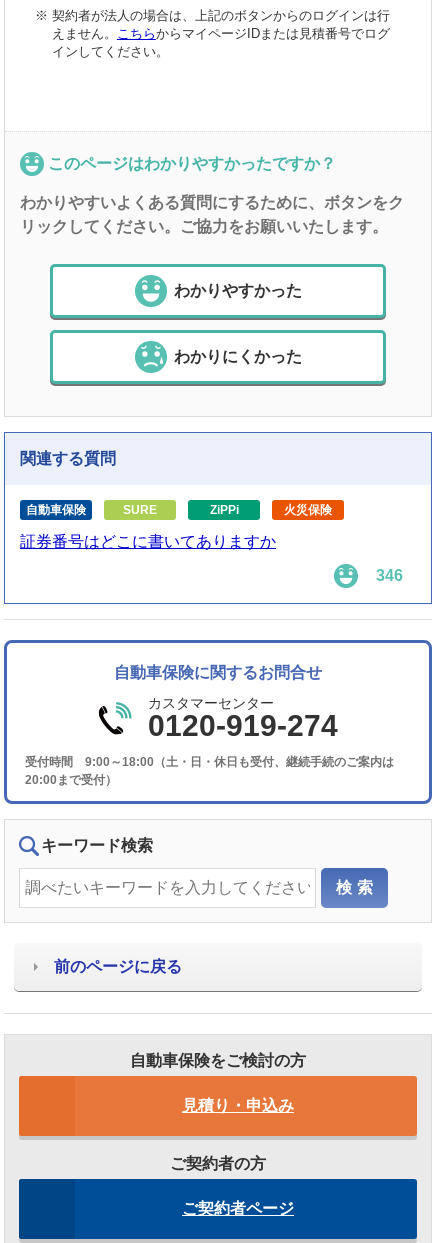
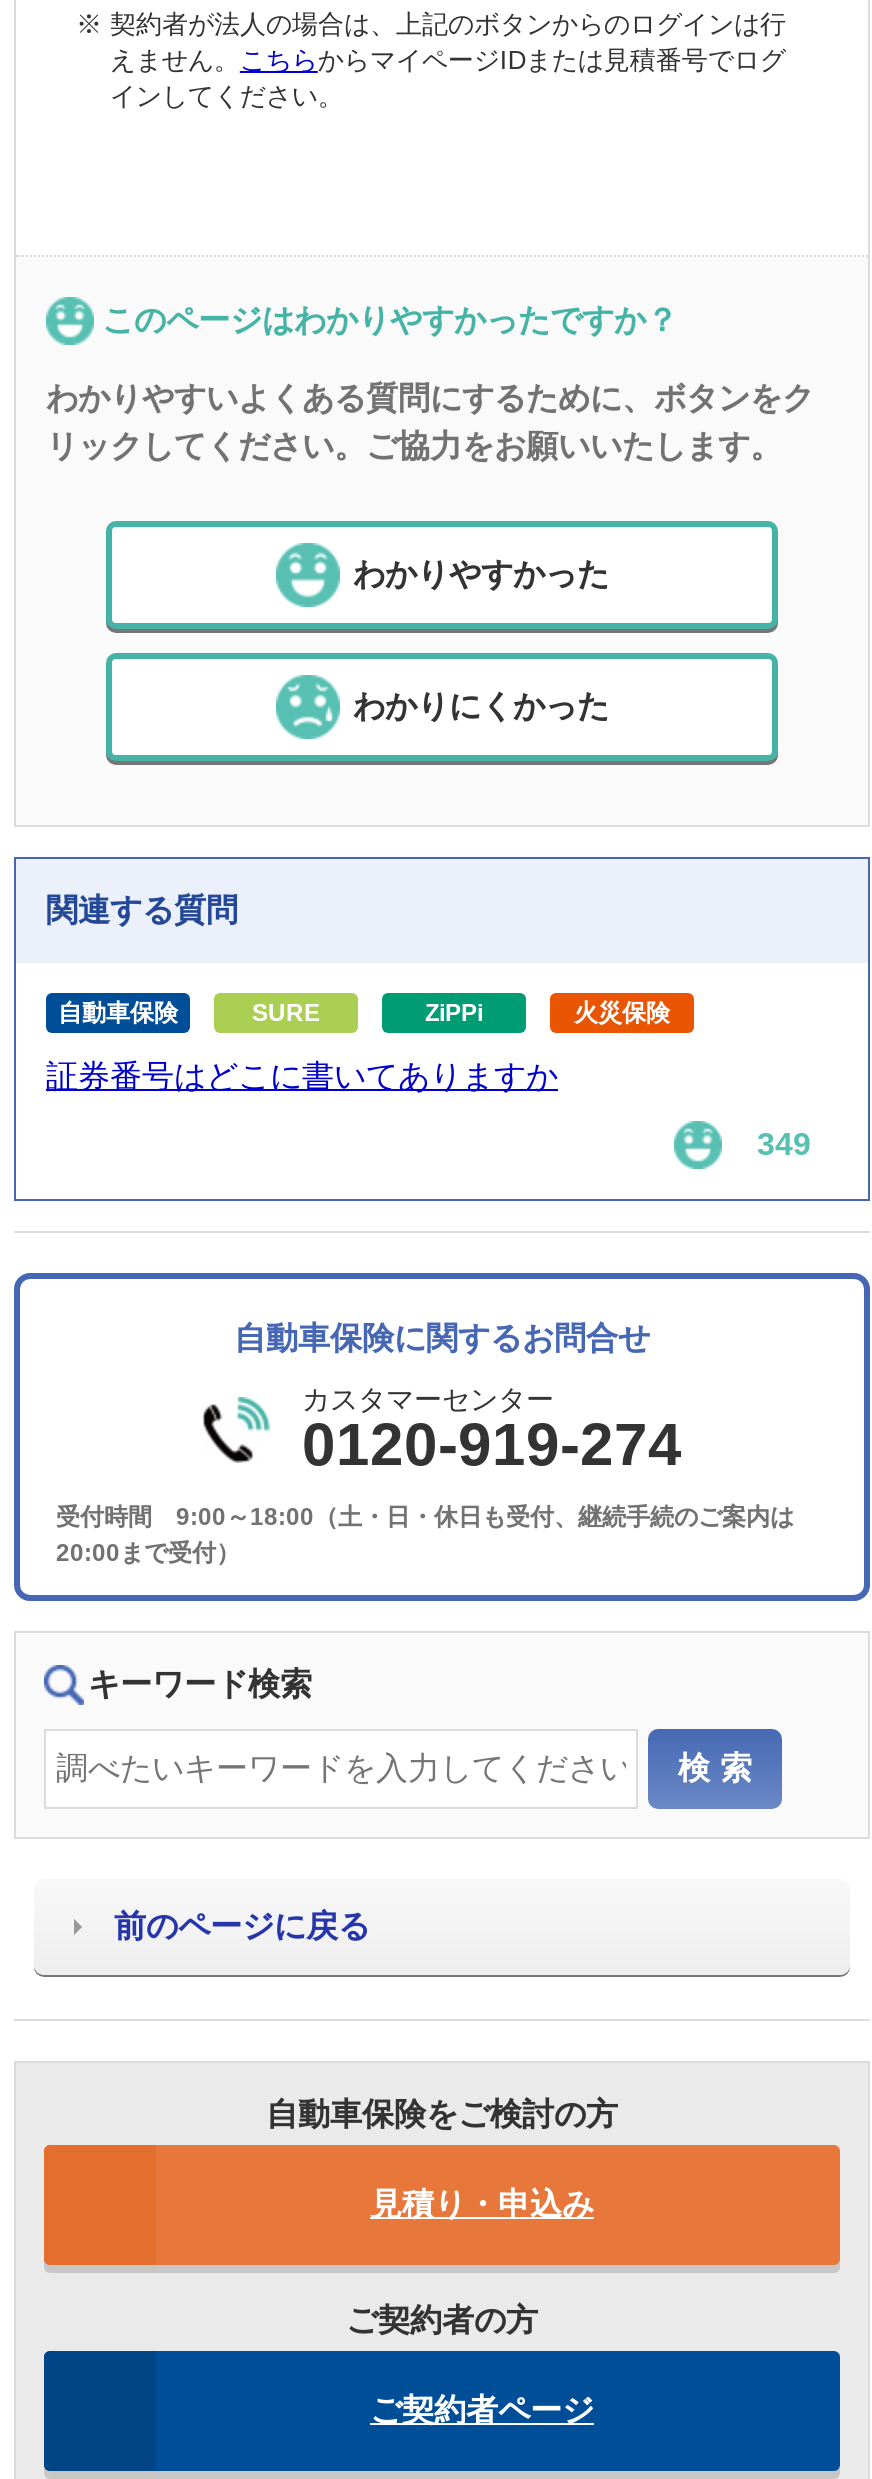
- 346
+ 349
